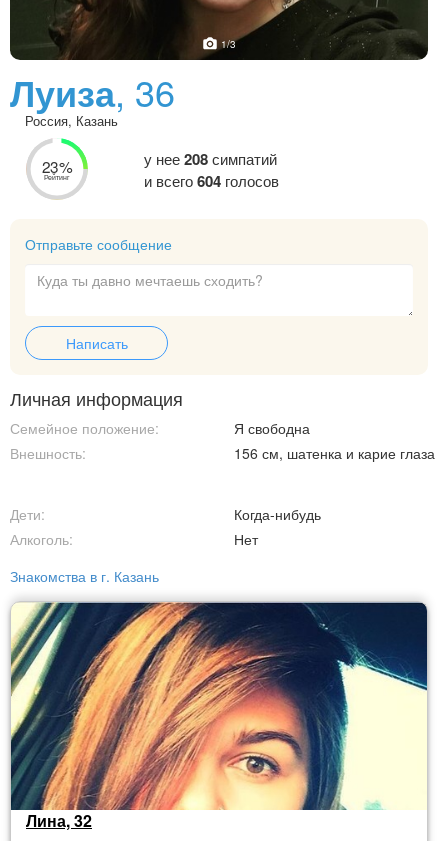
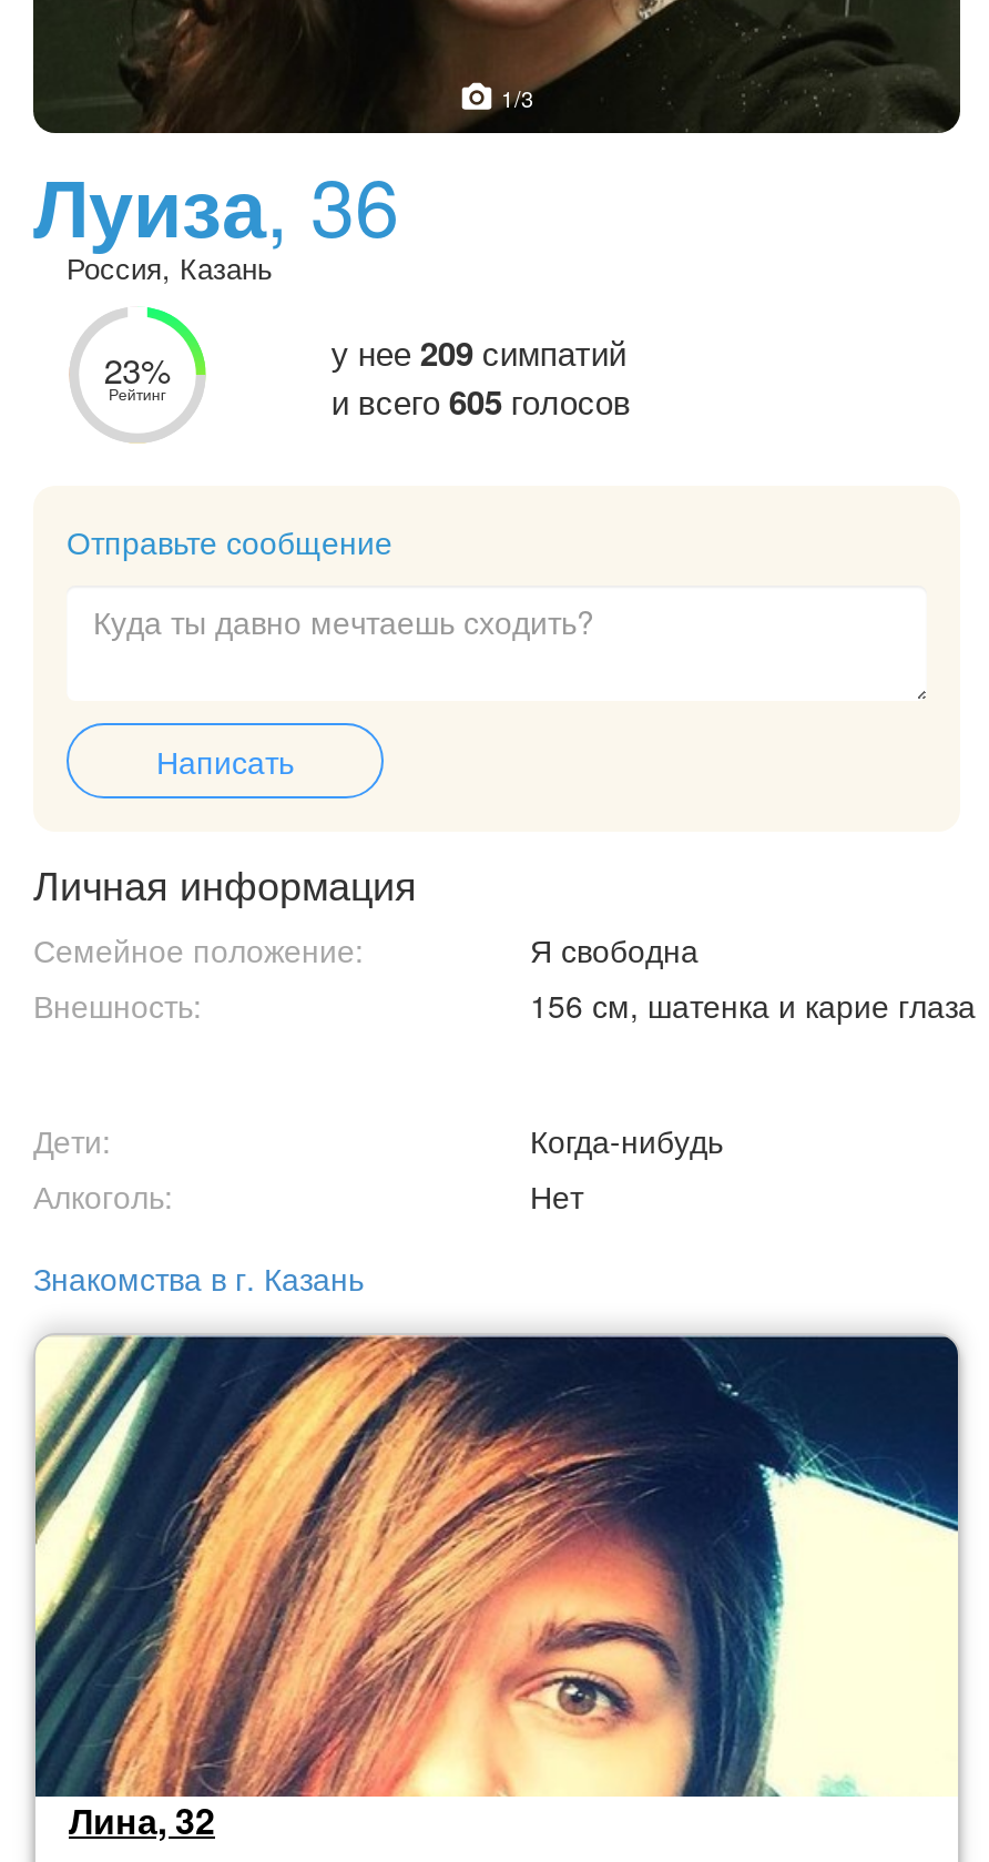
- у нее 208 симпатий
+ у нее 209 симпатий

- и всего 604 голосов
+ и всего 605 голосов
